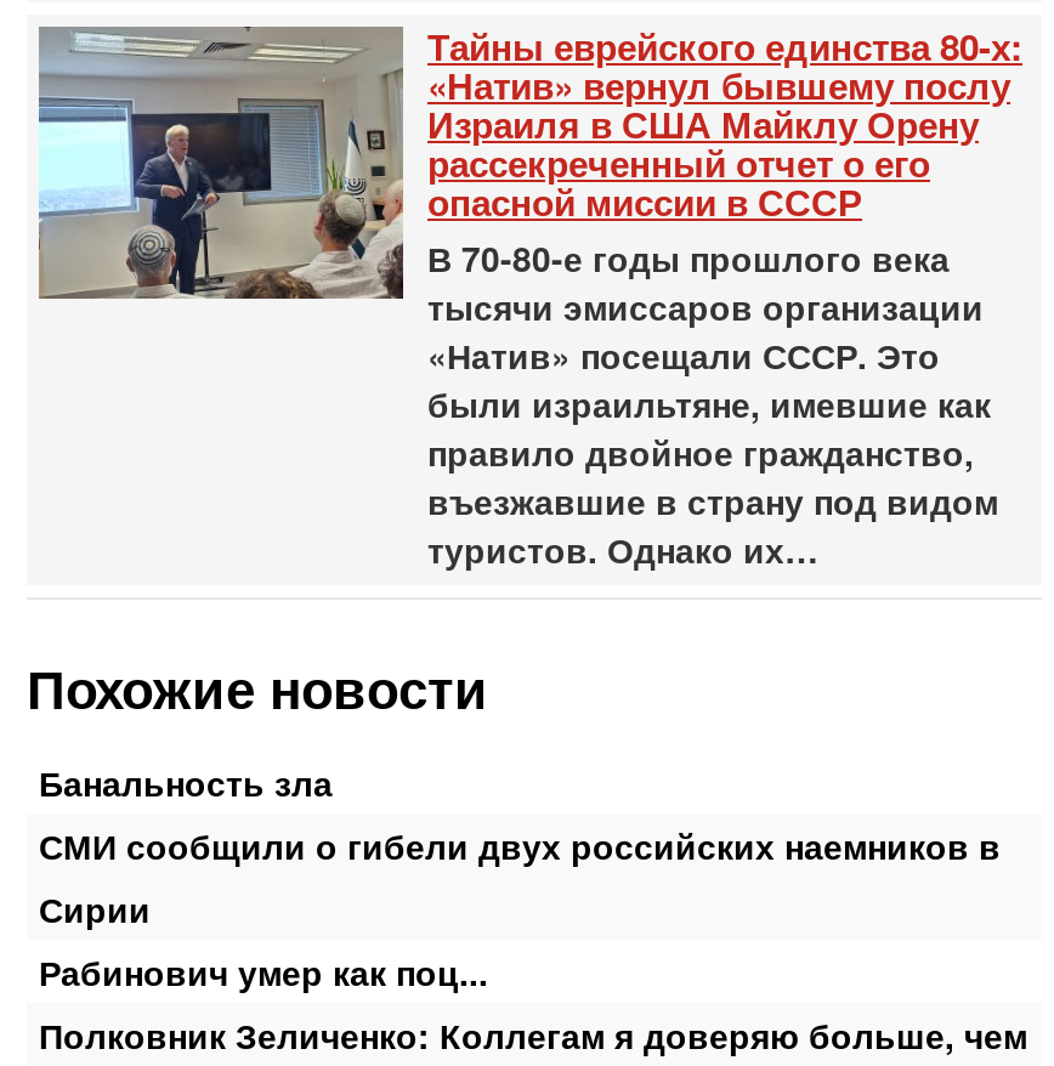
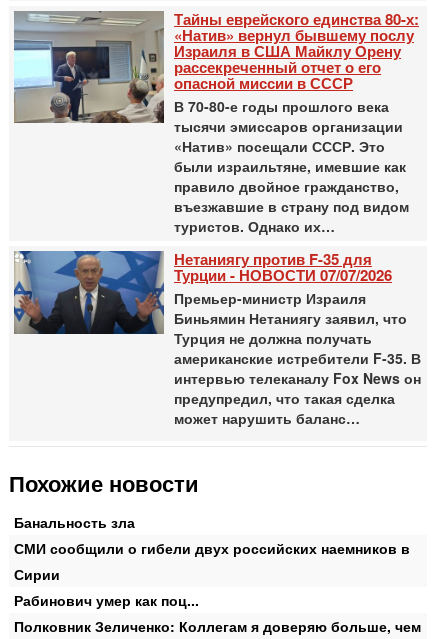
+ [image]
+ Нетаниягу против F-35 для
+ Турции - НОВОСТИ 07/07/2026
+ Премьер-министр Израиля
+ Биньямин Нетаниягу заявил, что
+ Турция не должна получать
+ американские истребители F-35. В
+ интервью телеканалу Fox News он
+ предупредил, что такая сделка
+ может нарушить баланс…
